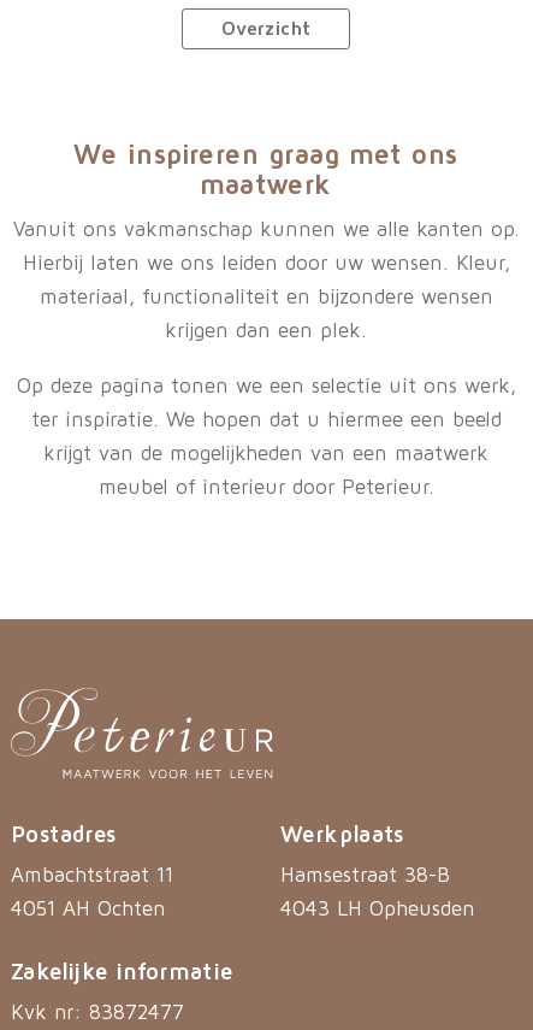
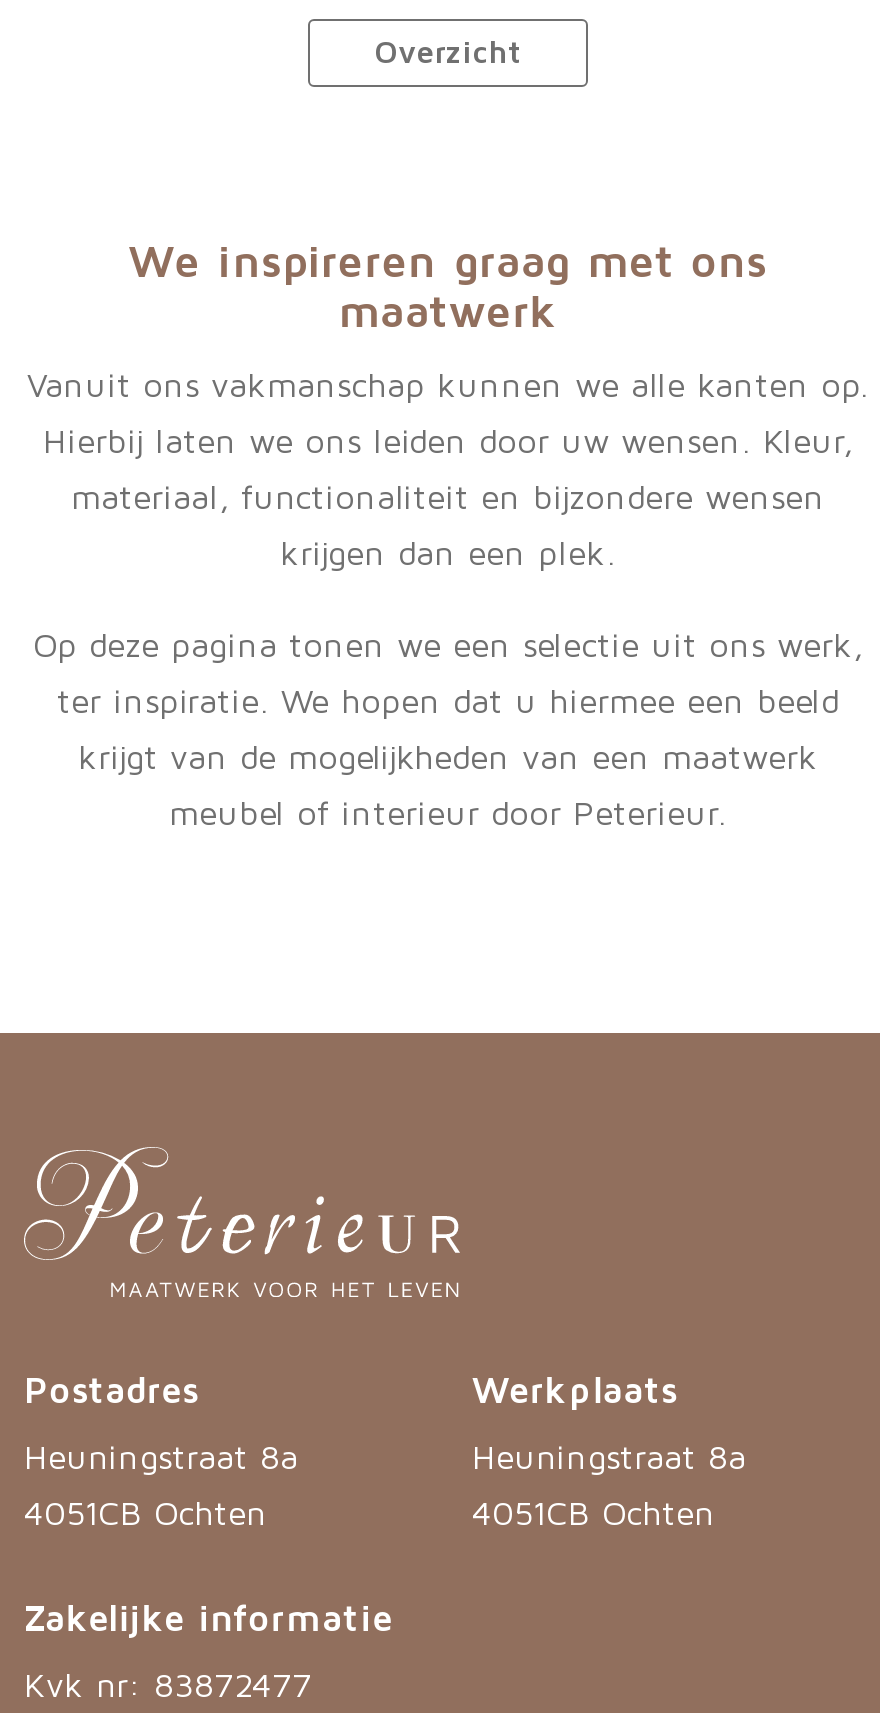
- Ambachtstraat 11
+ Heuningstraat 8a

- Hamsestraat 38-B
+ Heuningstraat 8a

- 4051 AH Ochten
+ 4051CB Ochten

- 4043 LH Opheusden
+ 4051CB Ochten
